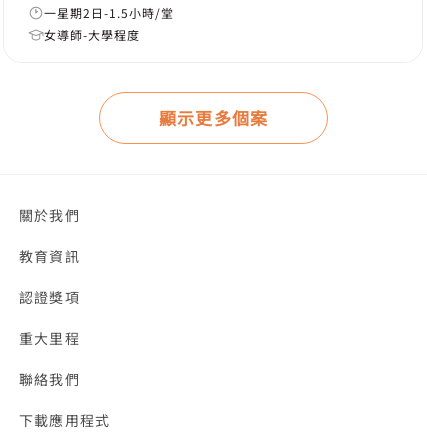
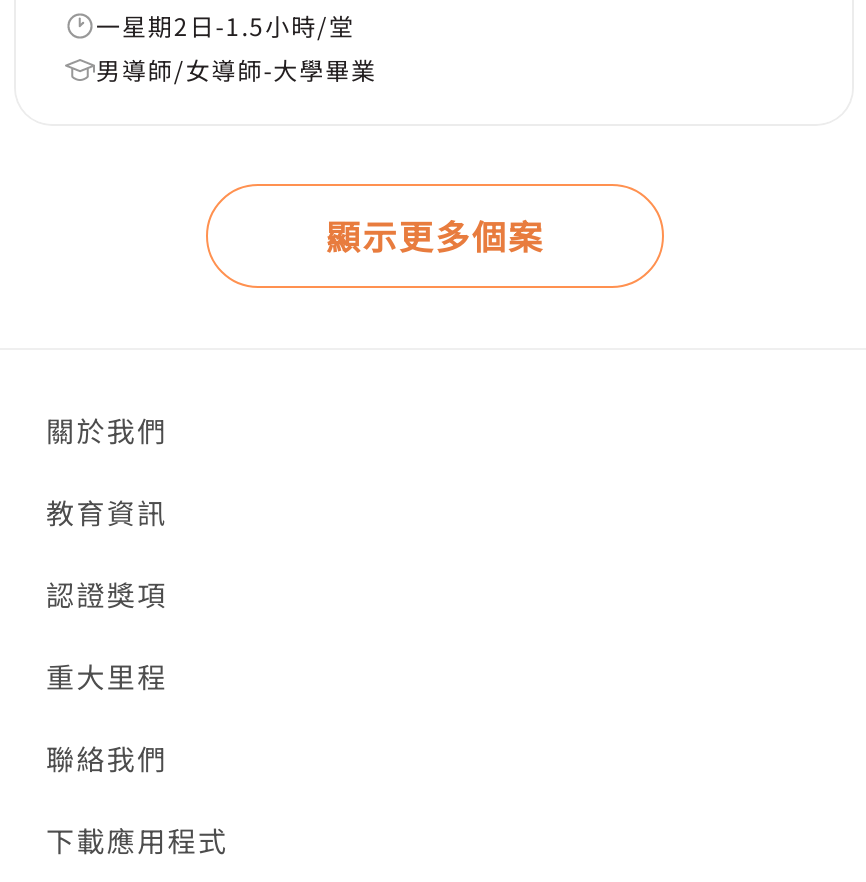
- 女導師-大學程度
+ 男導師/女導師-大學畢業
